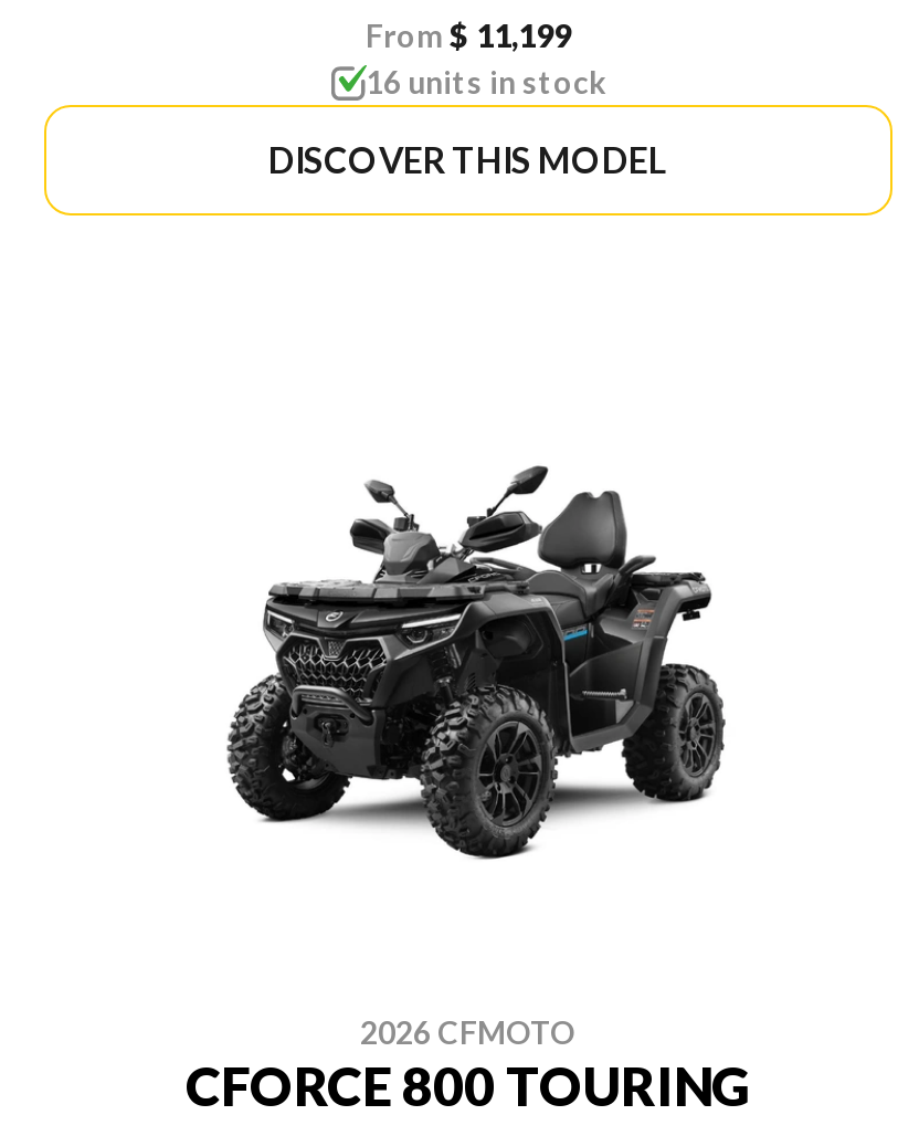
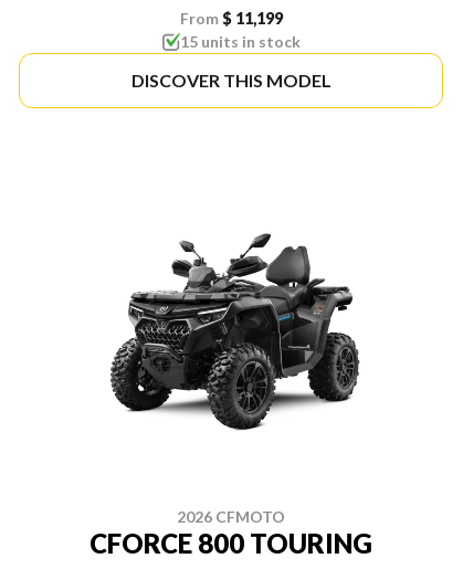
- 16 units in stock
+ 15 units in stock
